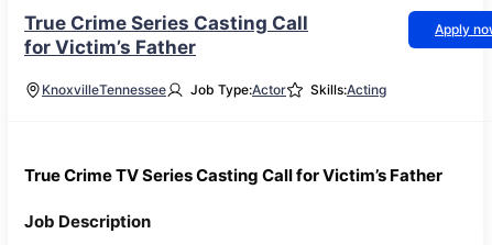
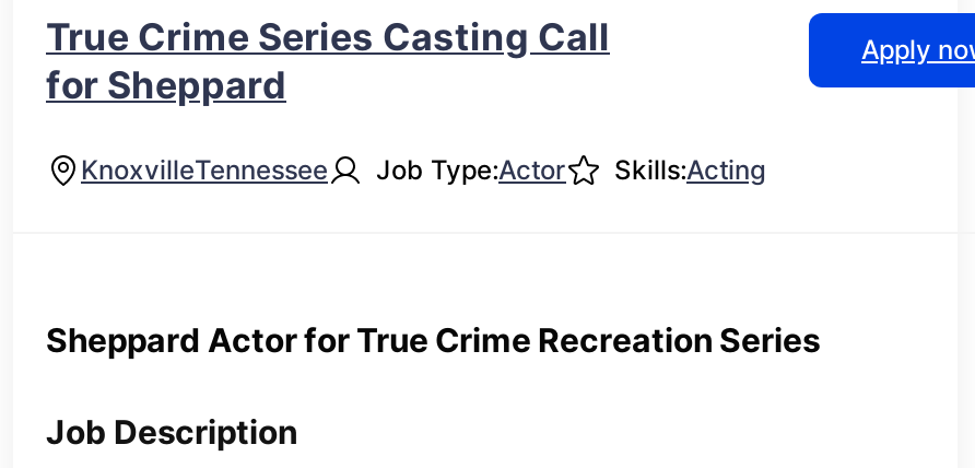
- for Victim’s Father
+ for Sheppard

- True Crime TV Series Casting Call for Victim’s Father
+ Sheppard Actor for True Crime Recreation Series
